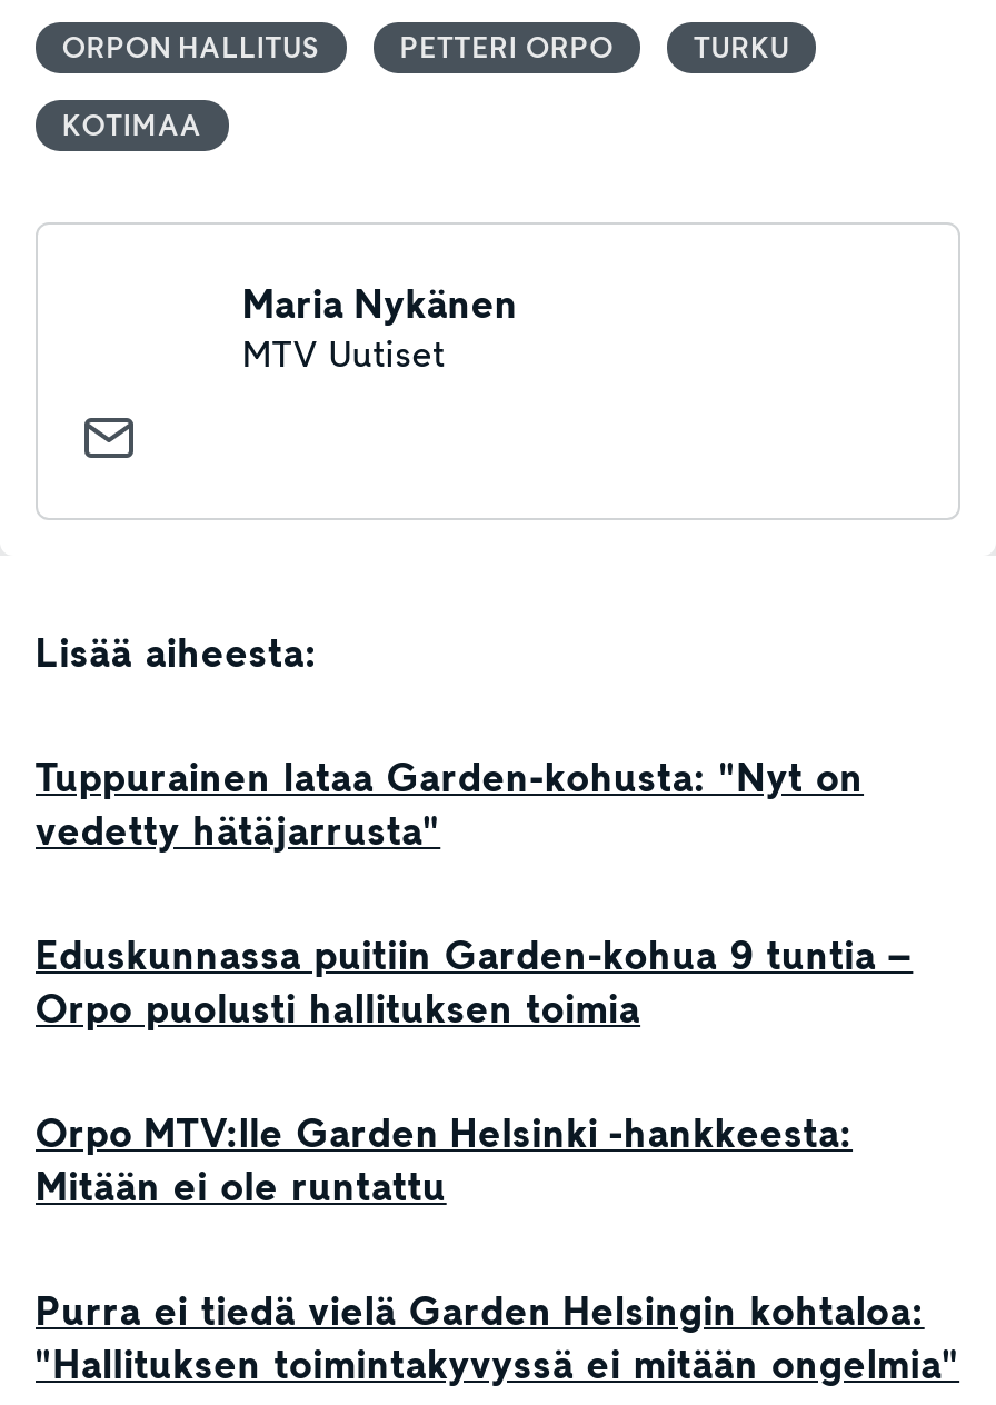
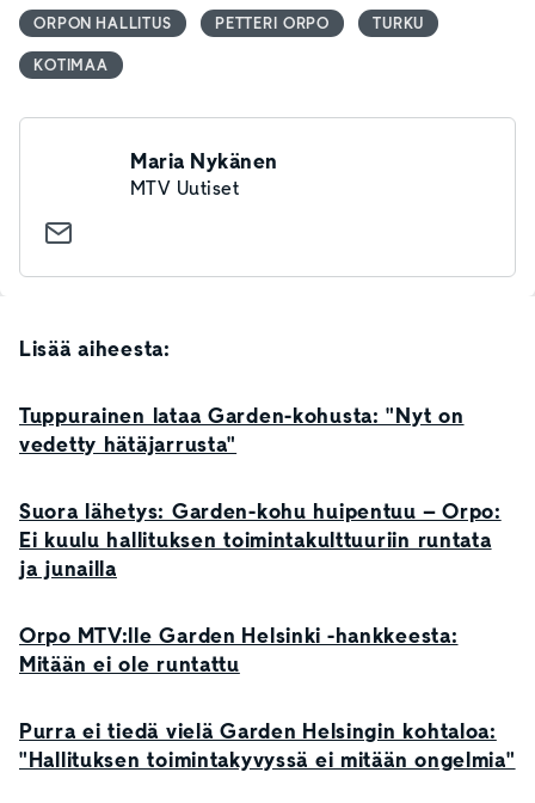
- Eduskunnassa puitiin Garden-kohua 9 tuntia –
- Orpo puolusti hallituksen toimia
+ Suora lähetys: Garden-kohu huipentuu – Orpo:
+ Ei kuulu hallituksen toimintakulttuuriin runtata
+ ja junailla
